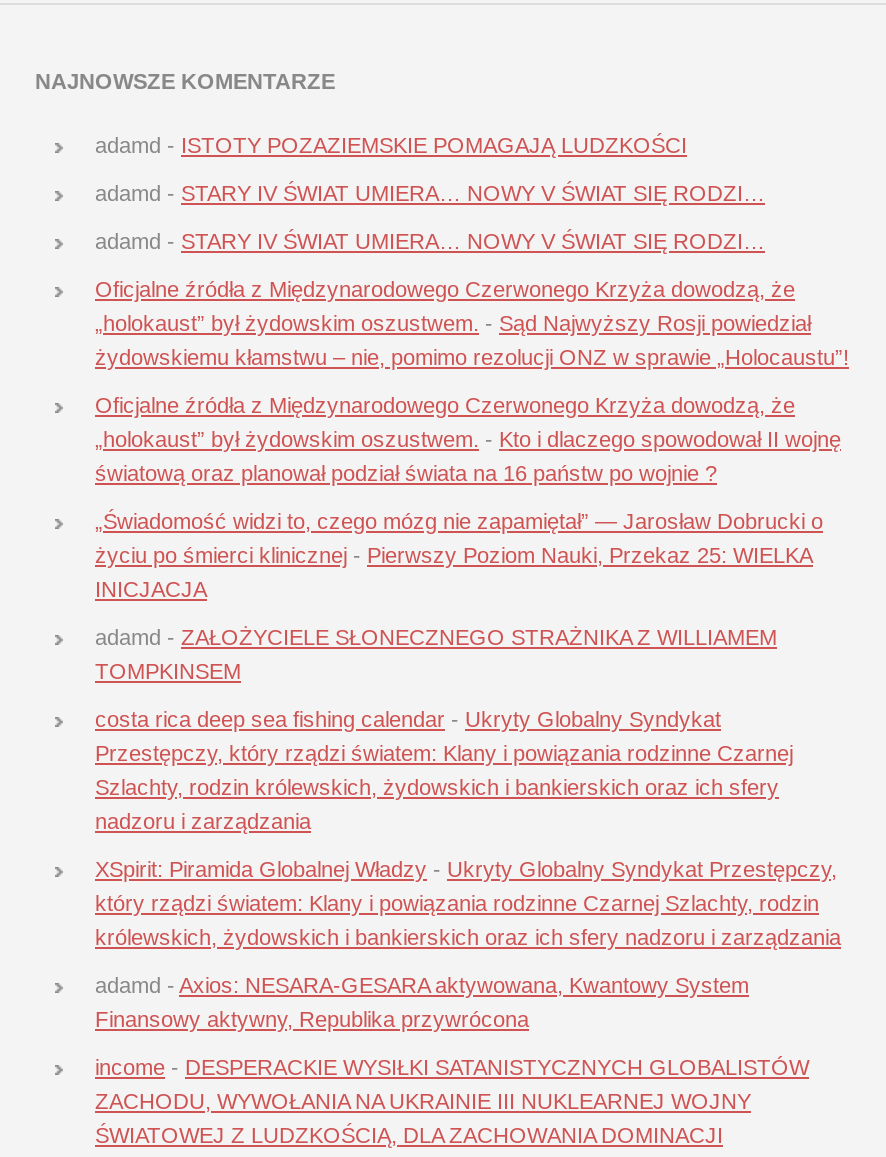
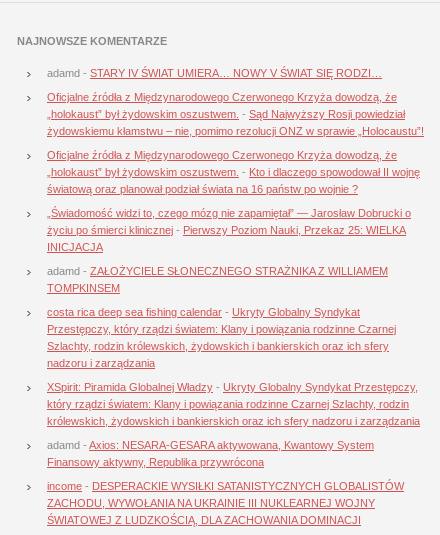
- adamd - ISTOTY POZAZIEMSKIE POMAGAJĄ LUDZKOŚCI
- adamd - STARY IV ŚWIAT UMIERA… NOWY V ŚWIAT SIĘ RODZI…
